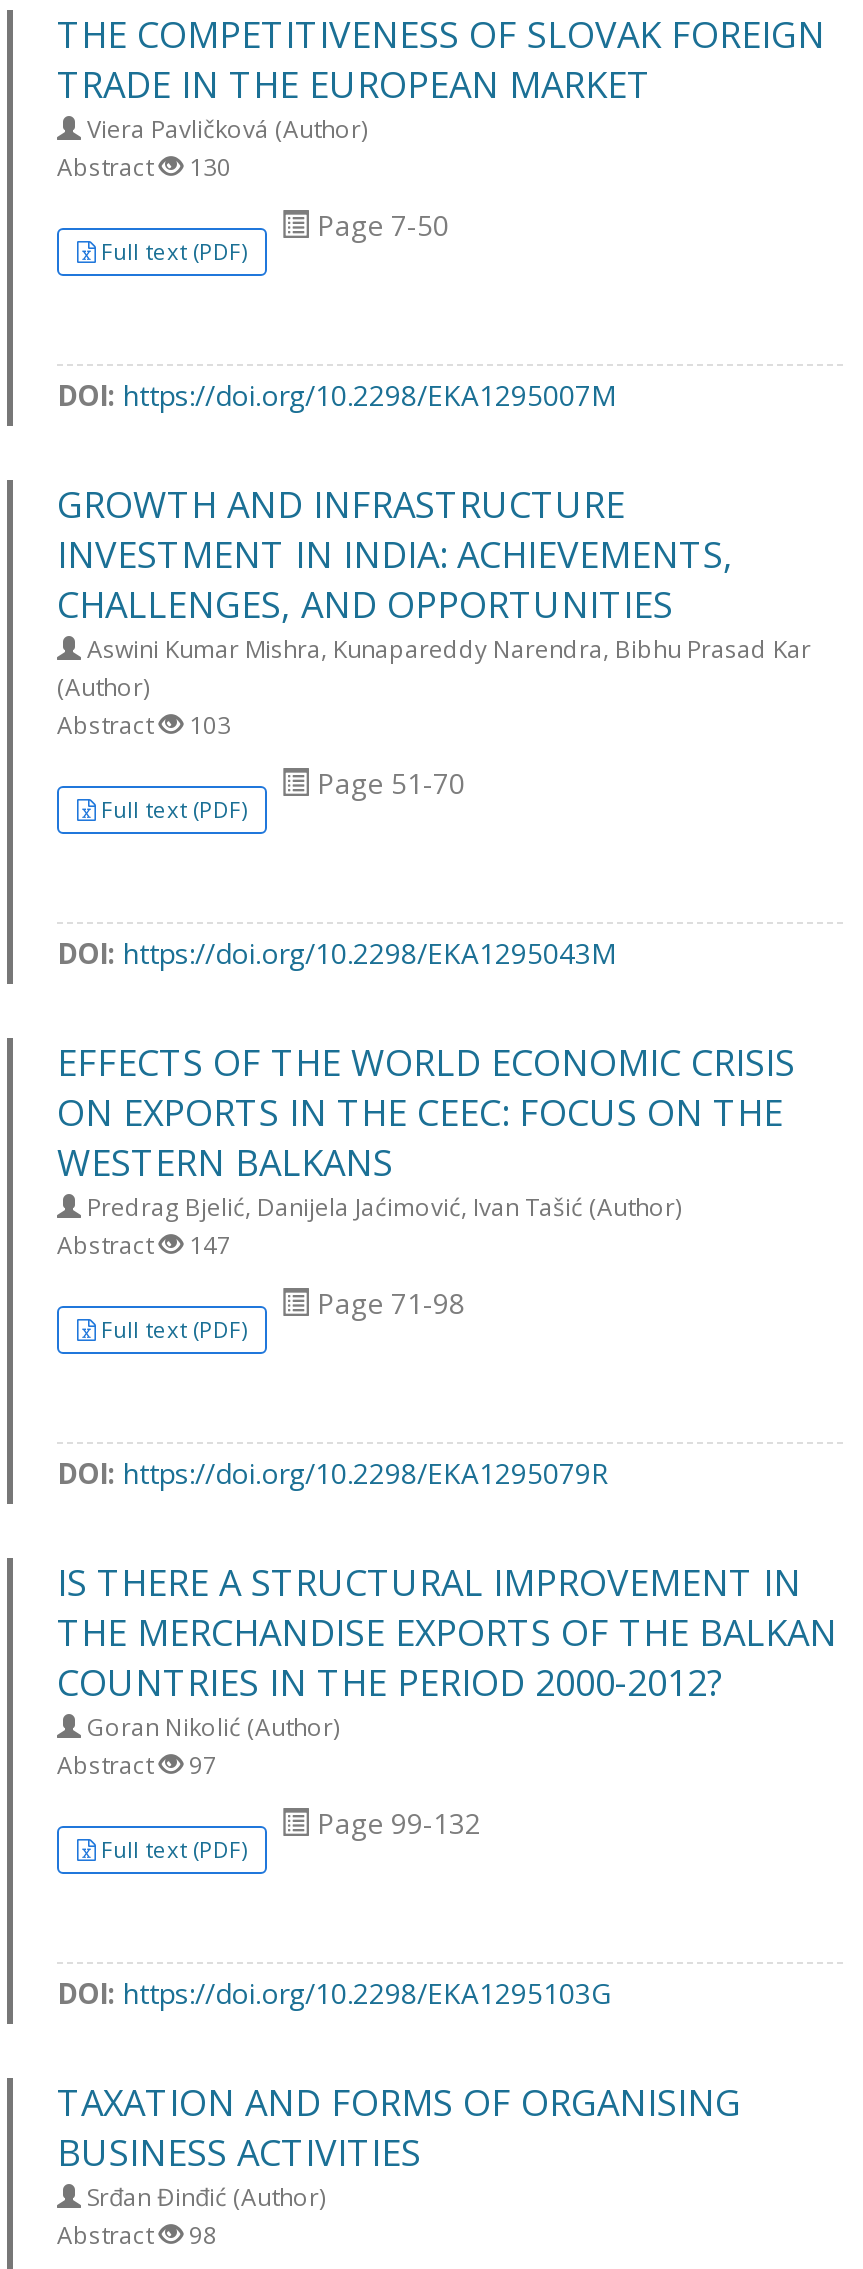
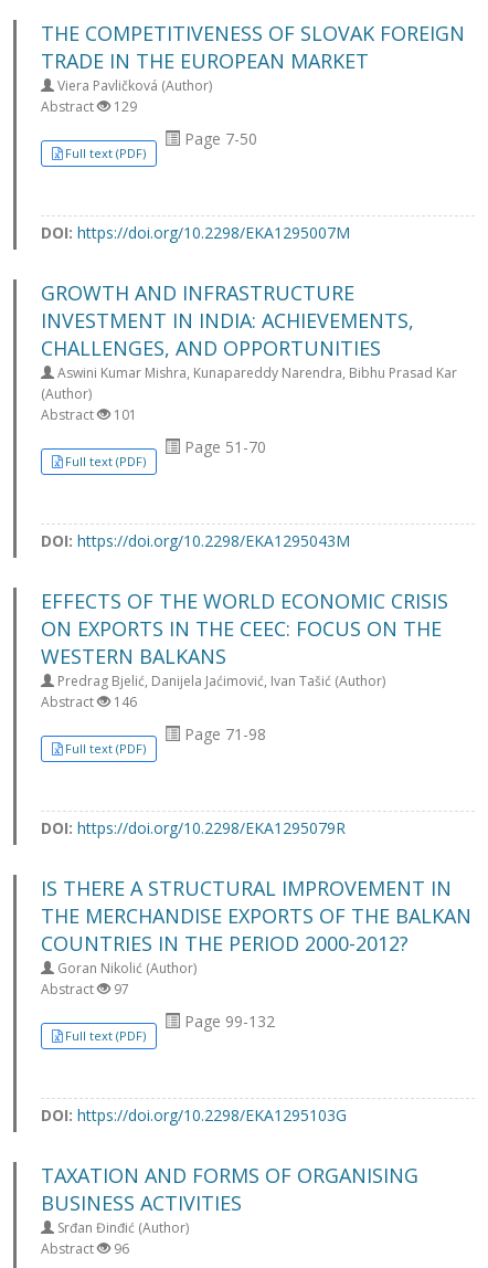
- Abstract 130
+ Abstract 129

- Abstract 103
+ Abstract 101

- Abstract 147
+ Abstract 146

- Abstract 98
+ Abstract 96
